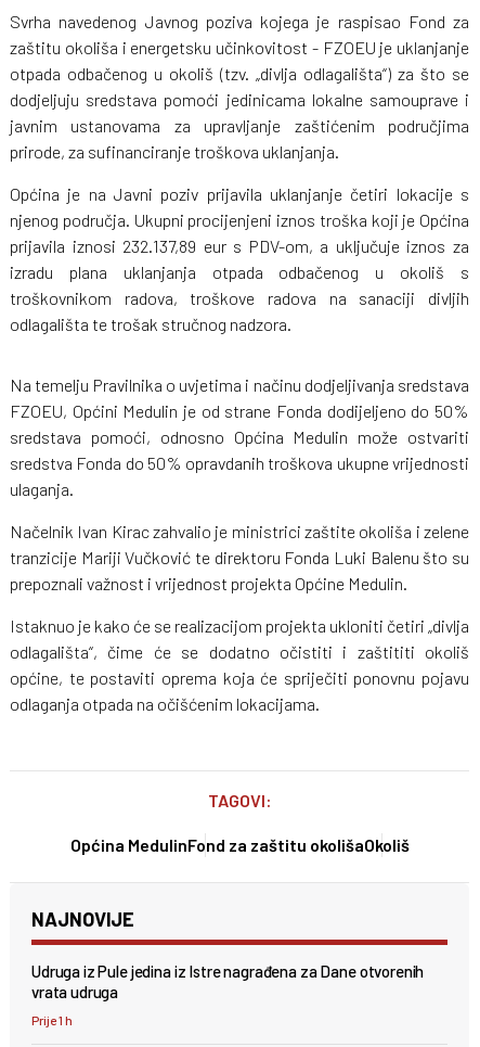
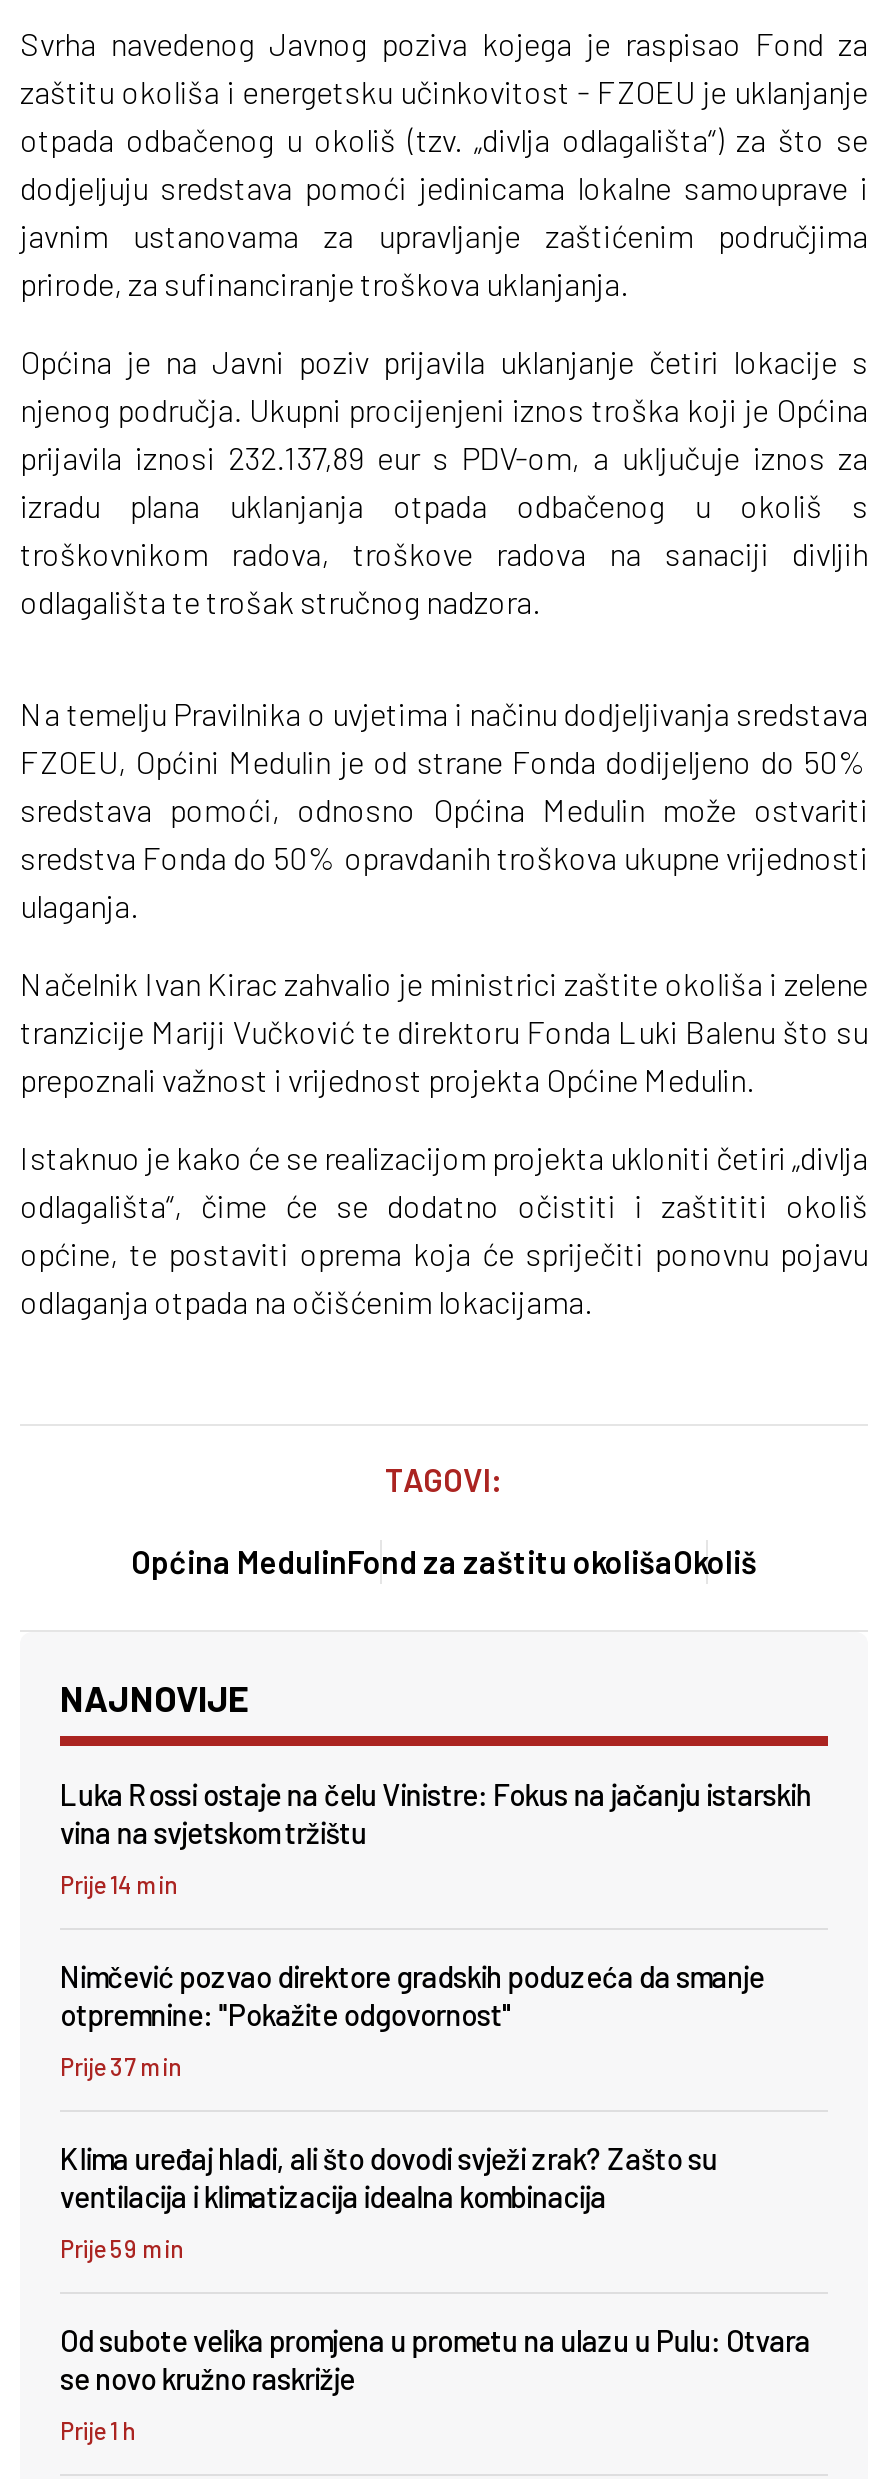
- Udruga iz Pule jedina iz Istre nagrađena za Dane otvorenih
- vrata udruga
+ Luka Rossi ostaje na čelu Vinistre: Fokus na jačanju istarskih
+ vina na svjetskom tržištu
+ Prije 14 min
+ Nimčević pozvao direktore gradskih poduzeća da smanje
+ otpremnine: "Pokažite odgovornost"
+ Prije 37 min
+ Klima uređaj hladi, ali što dovodi svježi zrak? Zašto su
+ ventilacija i klimatizacija idealna kombinacija
+ Prije 59 min
+ Od subote velika promjena u prometu na ulazu u Pulu: Otvara
+ se novo kružno raskrižje
